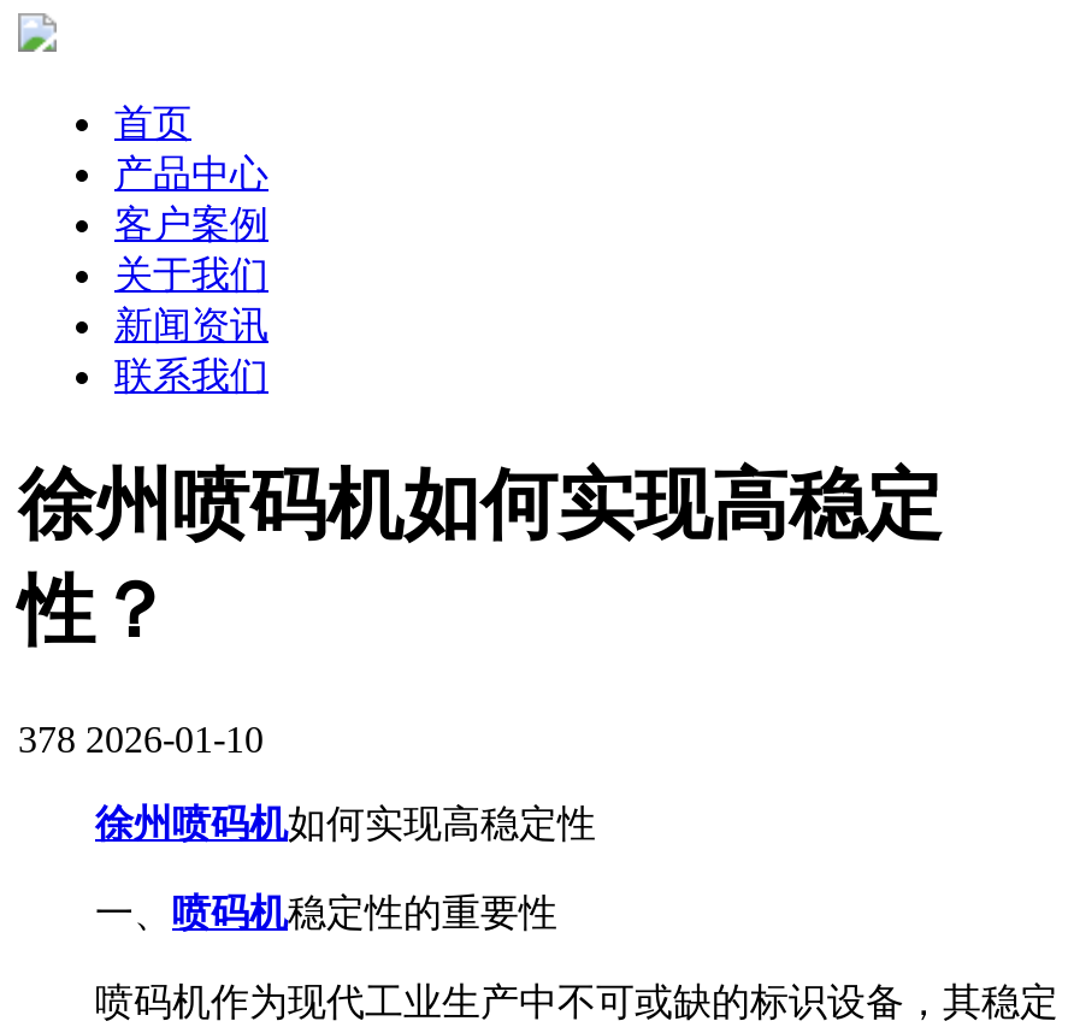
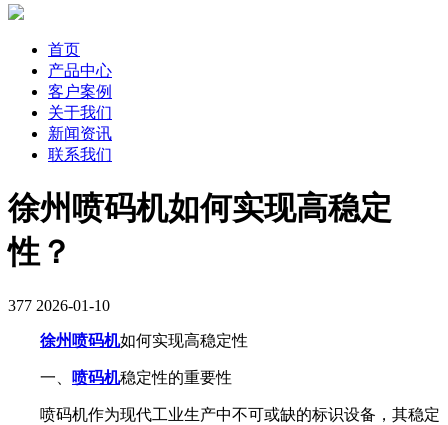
- 378 2026-01-10
+ 377 2026-01-10
